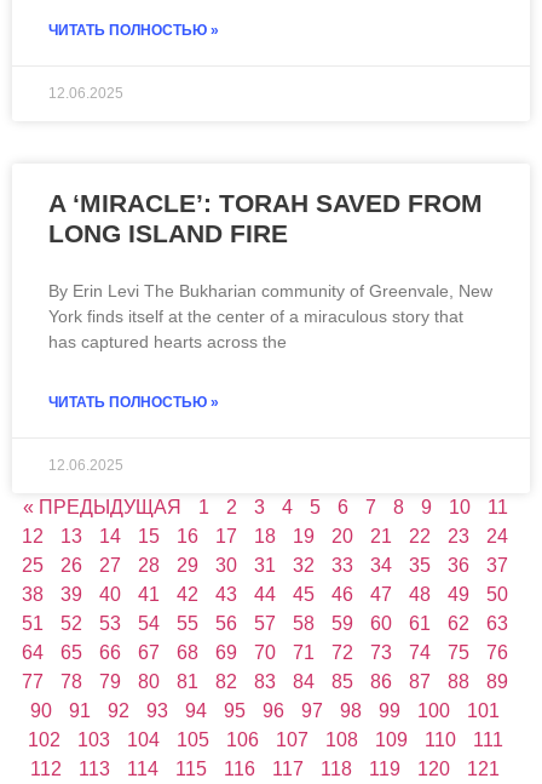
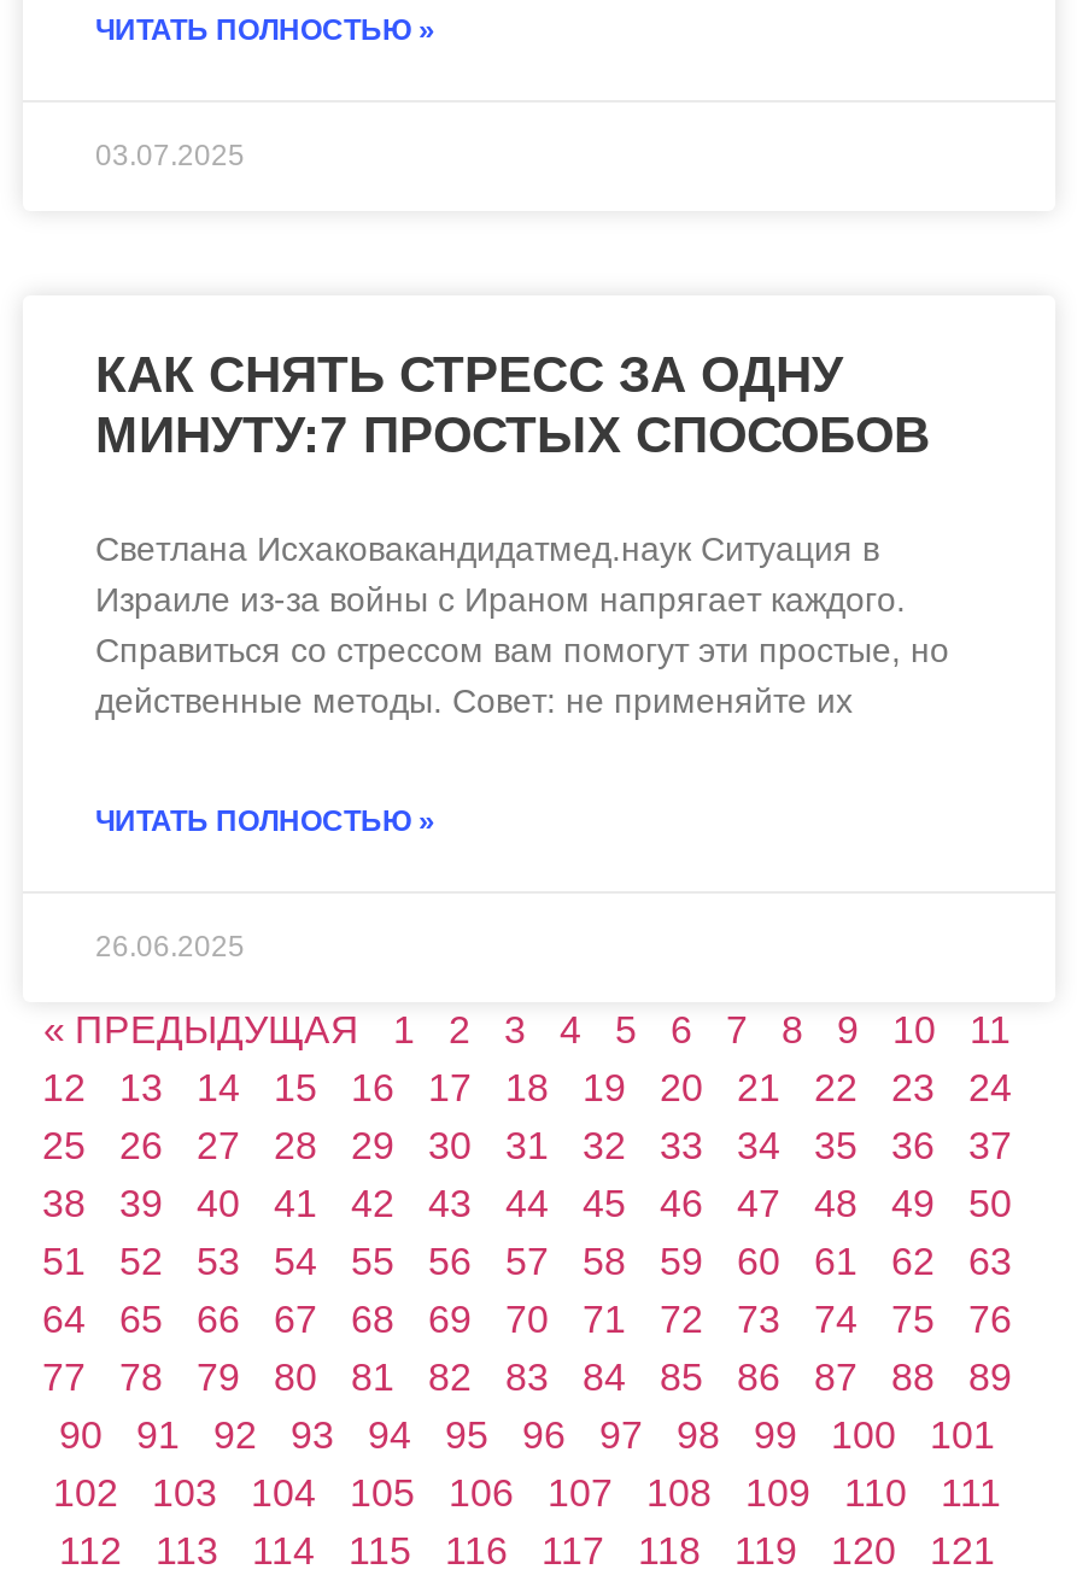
- 12.06.2025
+ 03.07.2025

- A ‘MIRACLE’: TORAH SAVED FROM
- LONG ISLAND FIRE
+ КАК СНЯТЬ СТРЕСС ЗА ОДНУ
+ МИНУТУ:7 ПРОСТЫХ СПОСОБОВ

- By Erin Levi The Bukharian community of Greenvale, New
- York finds itself at the center of a miraculous story that
- has captured hearts across the
+ Светлана Исхаковакандидатмед.наук Ситуация в
+ Израиле из-за войны с Ираном напрягает каждого.
+ Справиться со стрессом вам помогут эти простые, но
+ действенные методы. Совет: не применяйте их

- 12.06.2025
+ 26.06.2025
